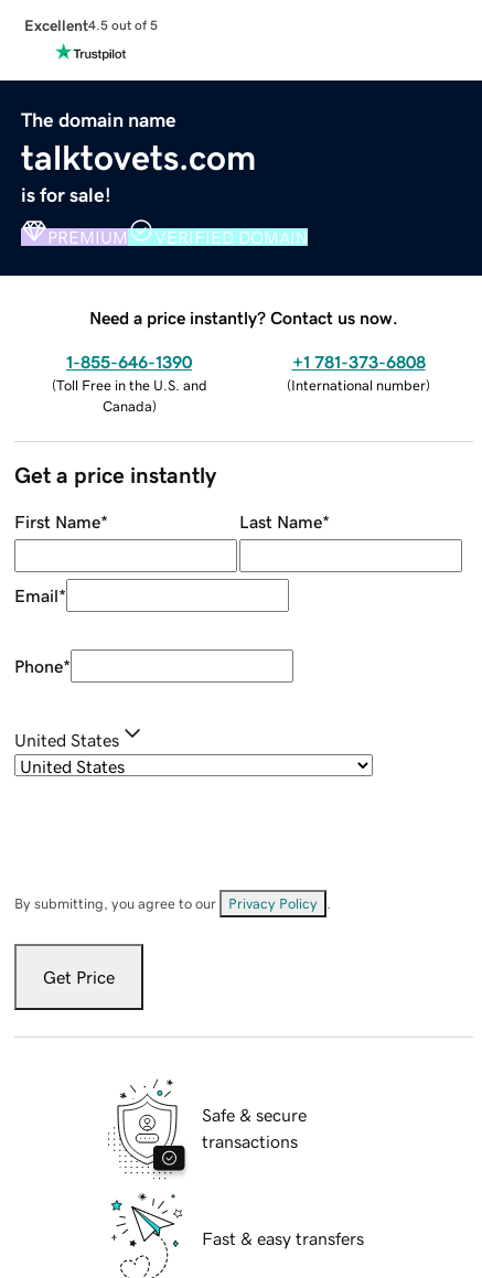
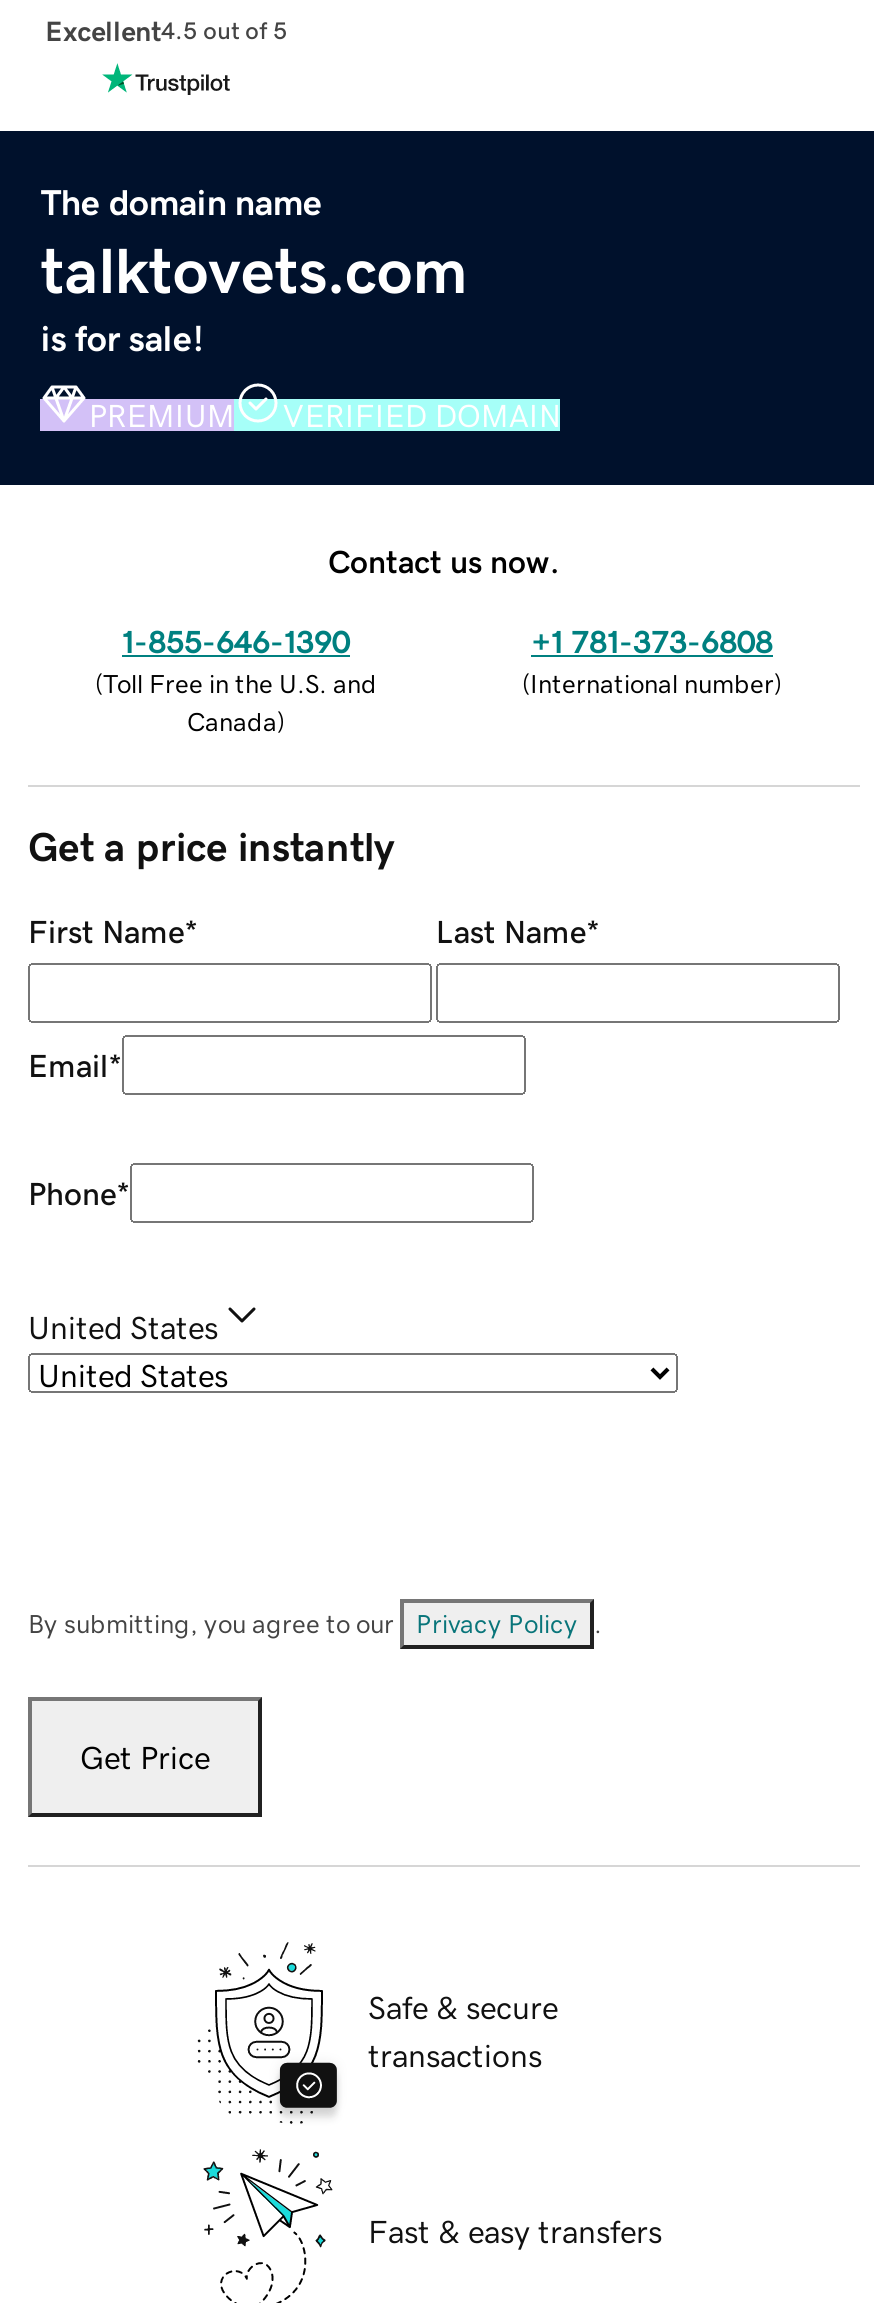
- Need a price instantly? Contact us now.
+ Contact us now.
